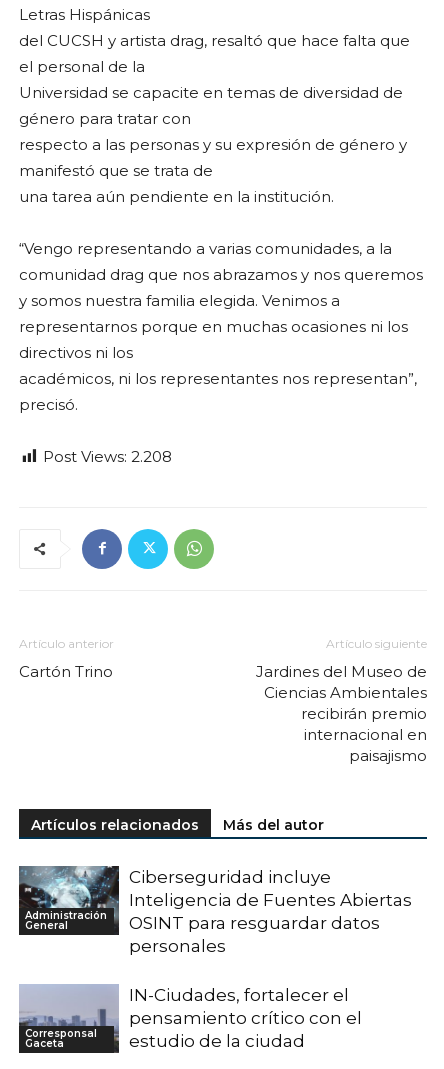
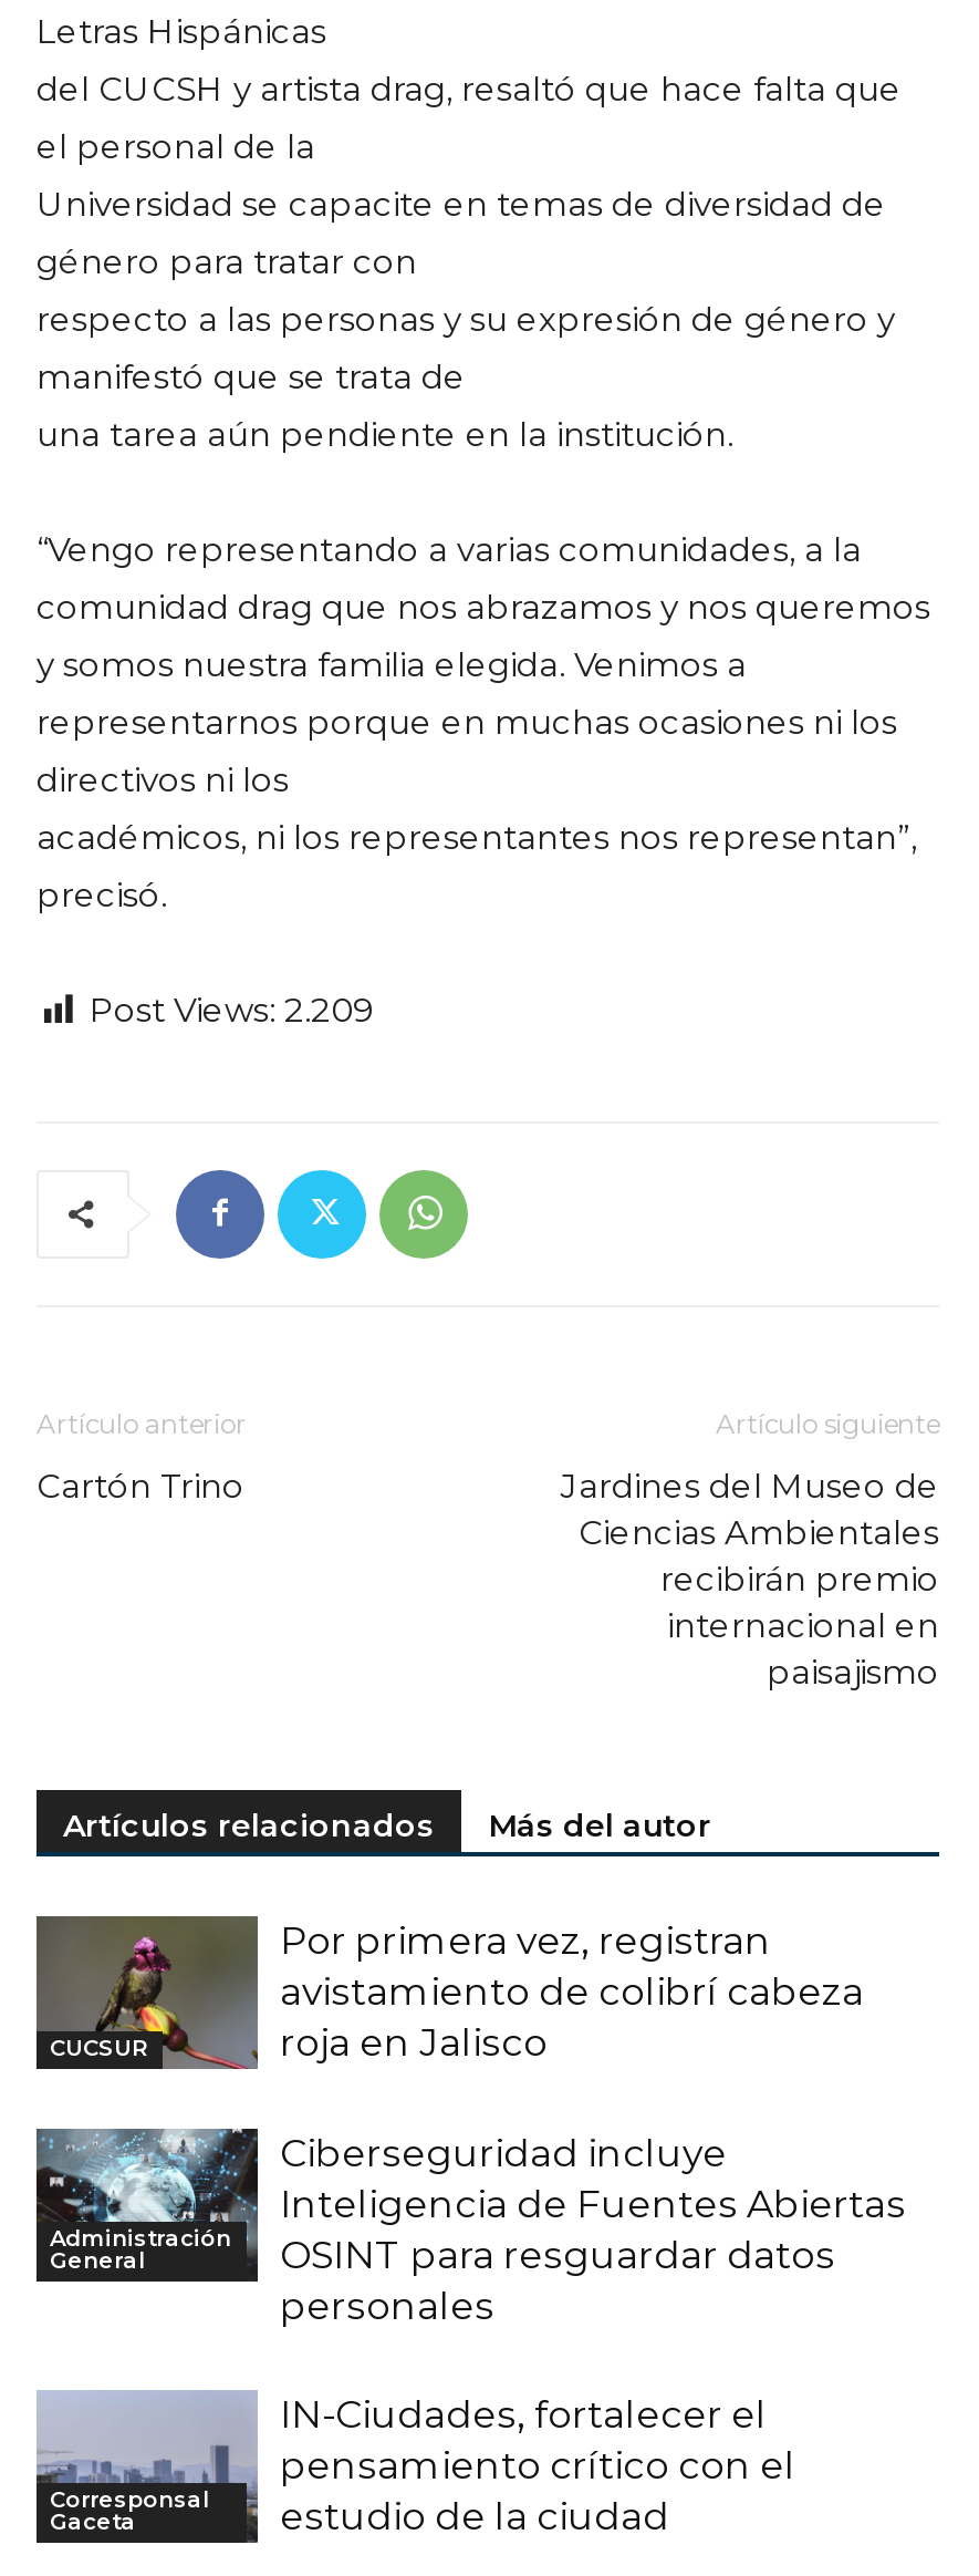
- Post Views: 2.208
+ Post Views: 2.209

+ [image]
+ CUCSUR

+ Por primera vez, registran
+ avistamiento de colibrí cabeza
+ roja en Jalisco
